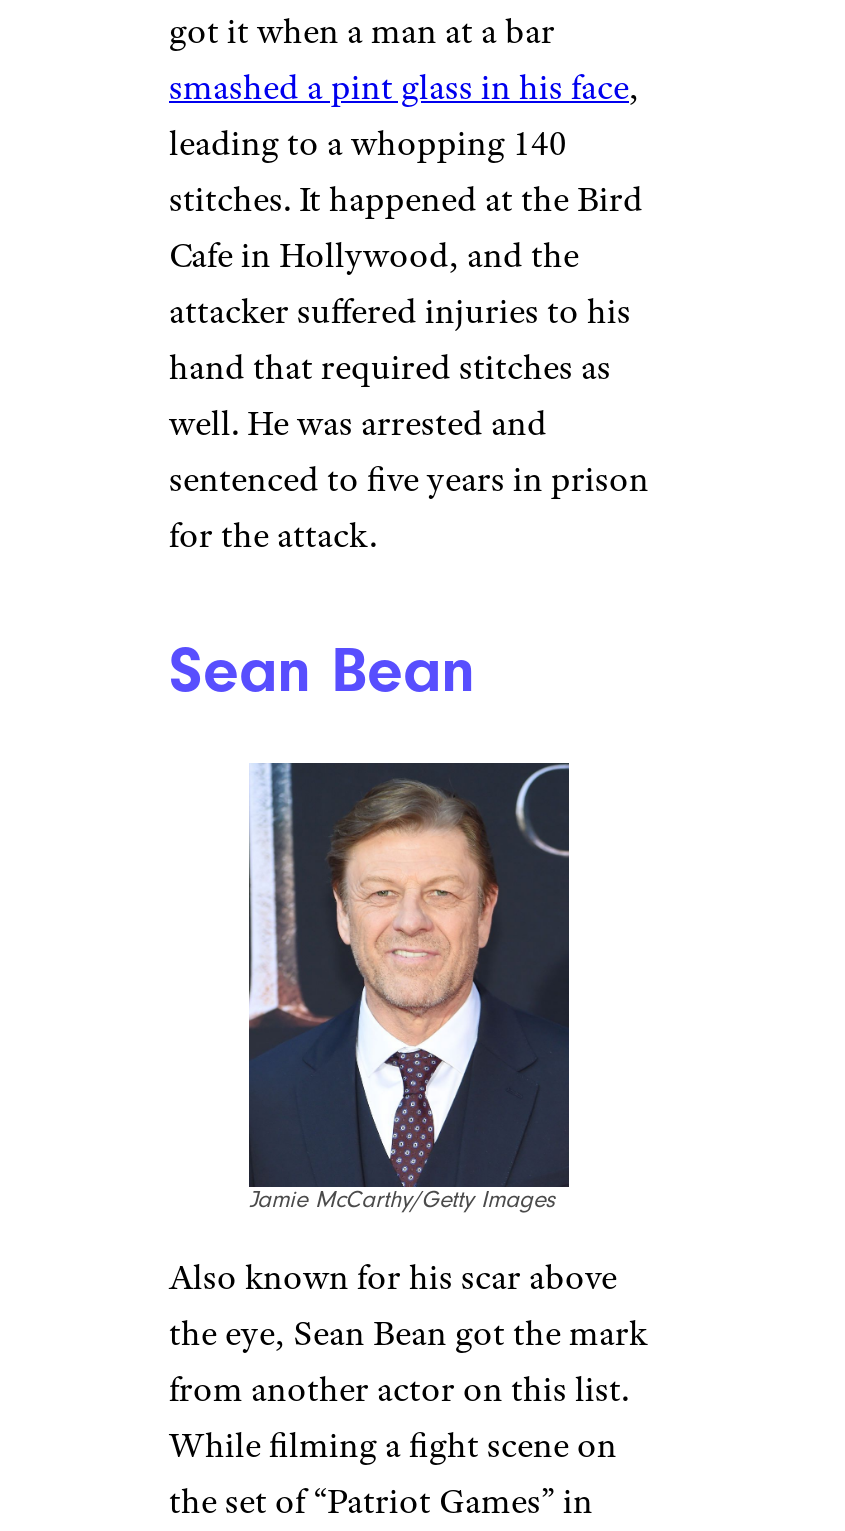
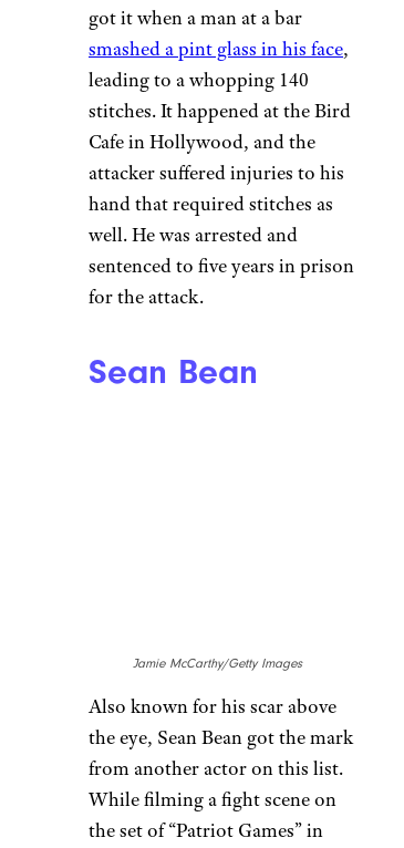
- [image]
